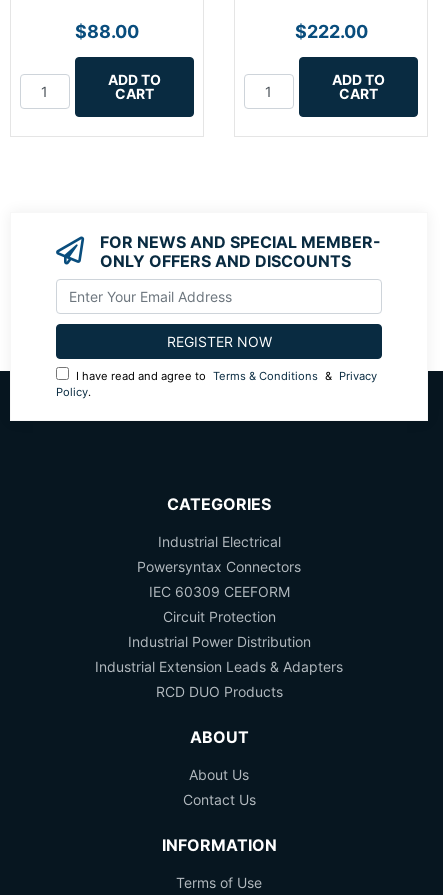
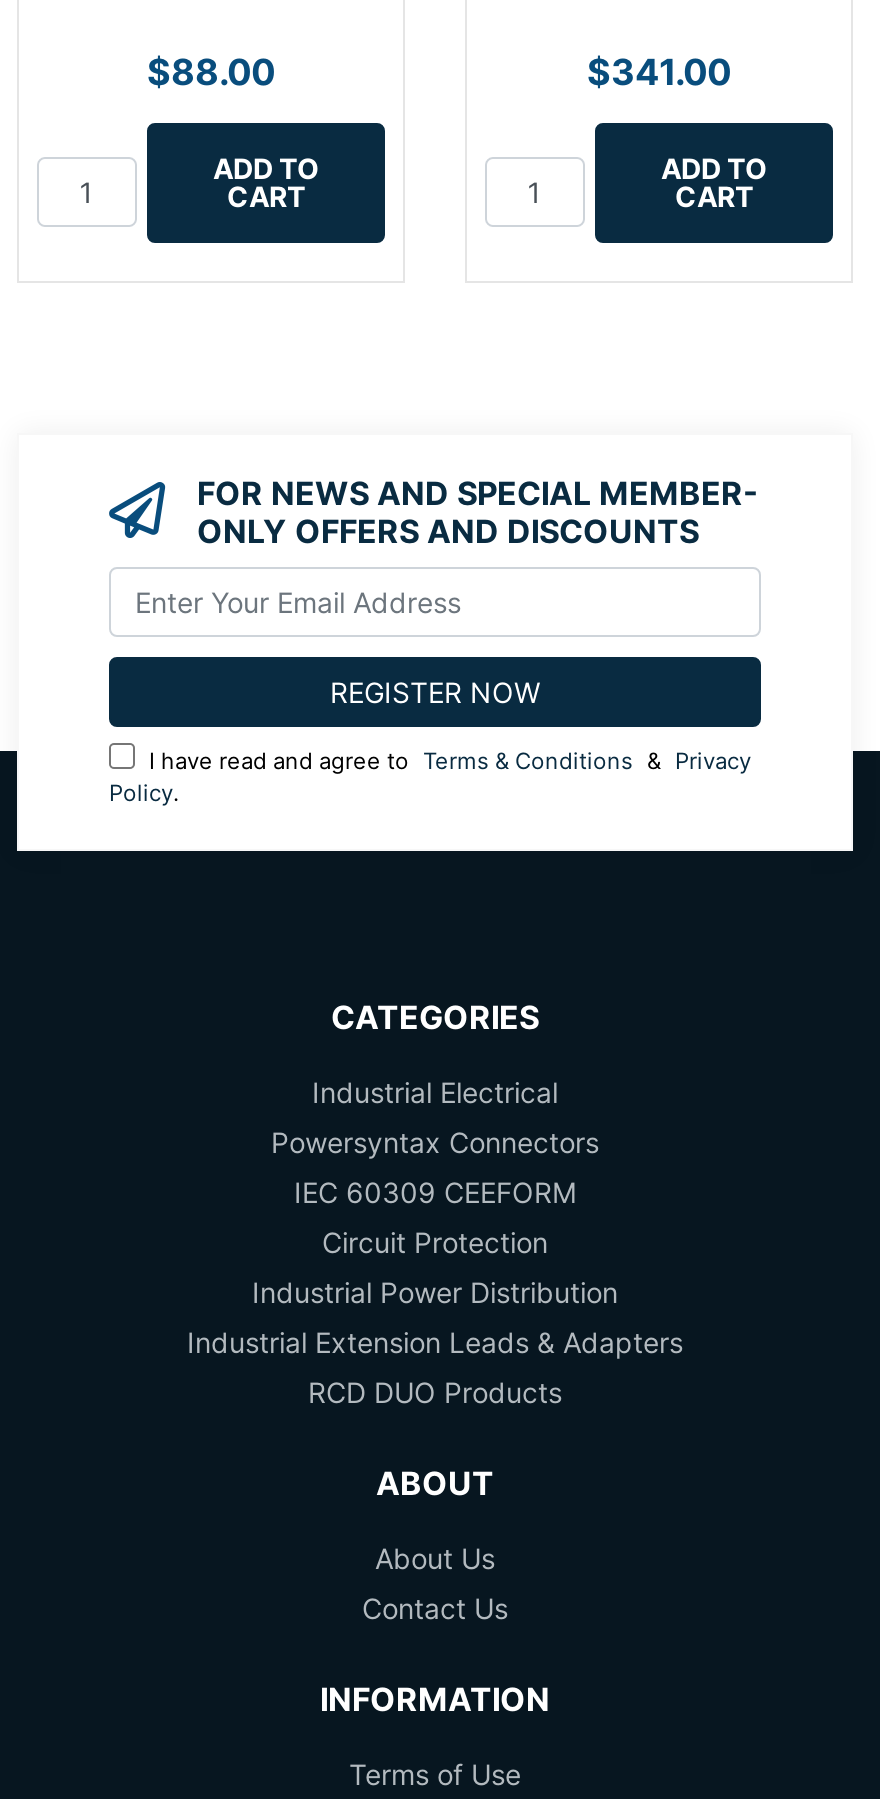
- $222.00
+ $341.00
